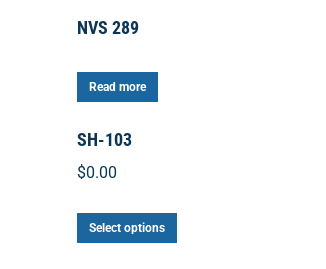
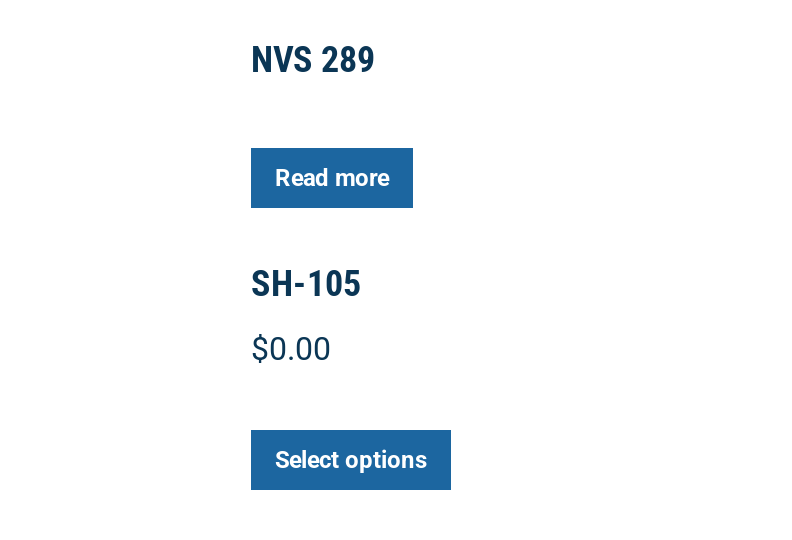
- SH-103
+ SH-105
